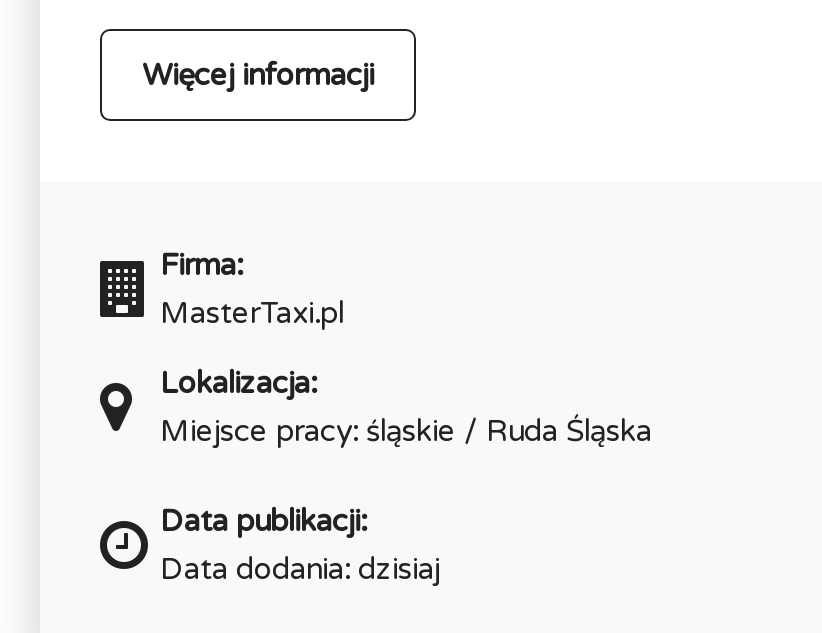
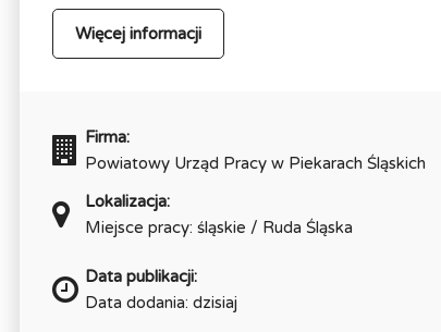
- MasterTaxi.pl
+ Powiatowy Urząd Pracy w Piekarach Śląskich
